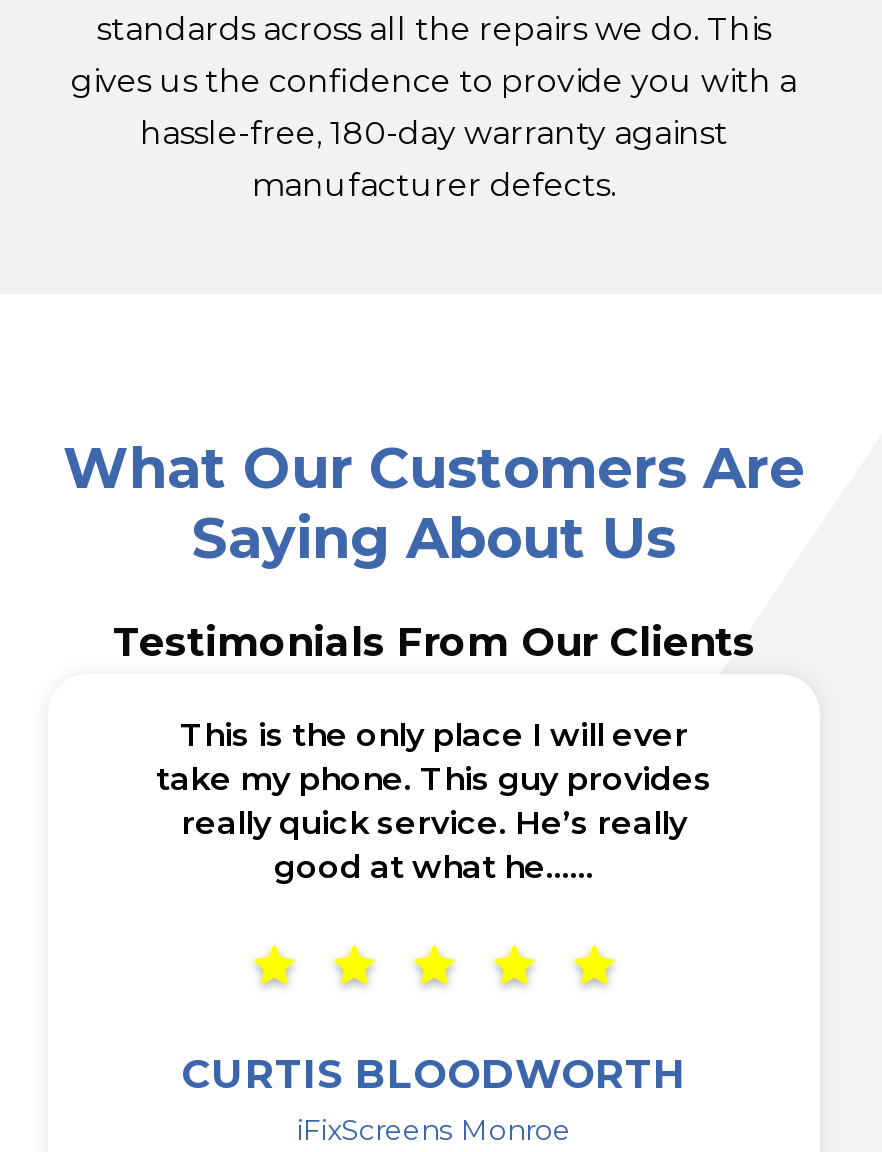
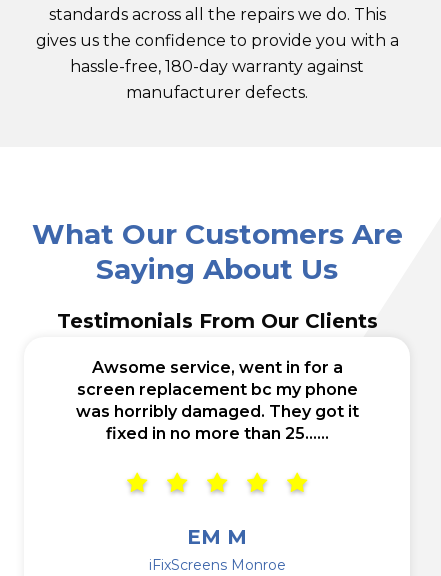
- This is the only place I will ever
- take my phone. This guy provides
- really quick service. He’s really
- good at what he......
+ Awsome service, went in for a
+ screen replacement bc my phone
+ was horribly damaged. They got it
+ fixed in no more than 25......

- CURTIS BLOODWORTH
+ EM M
